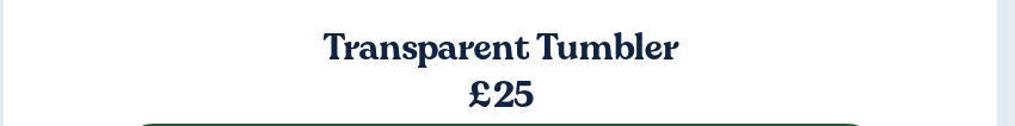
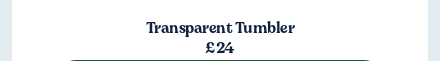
- £25
+ £24
